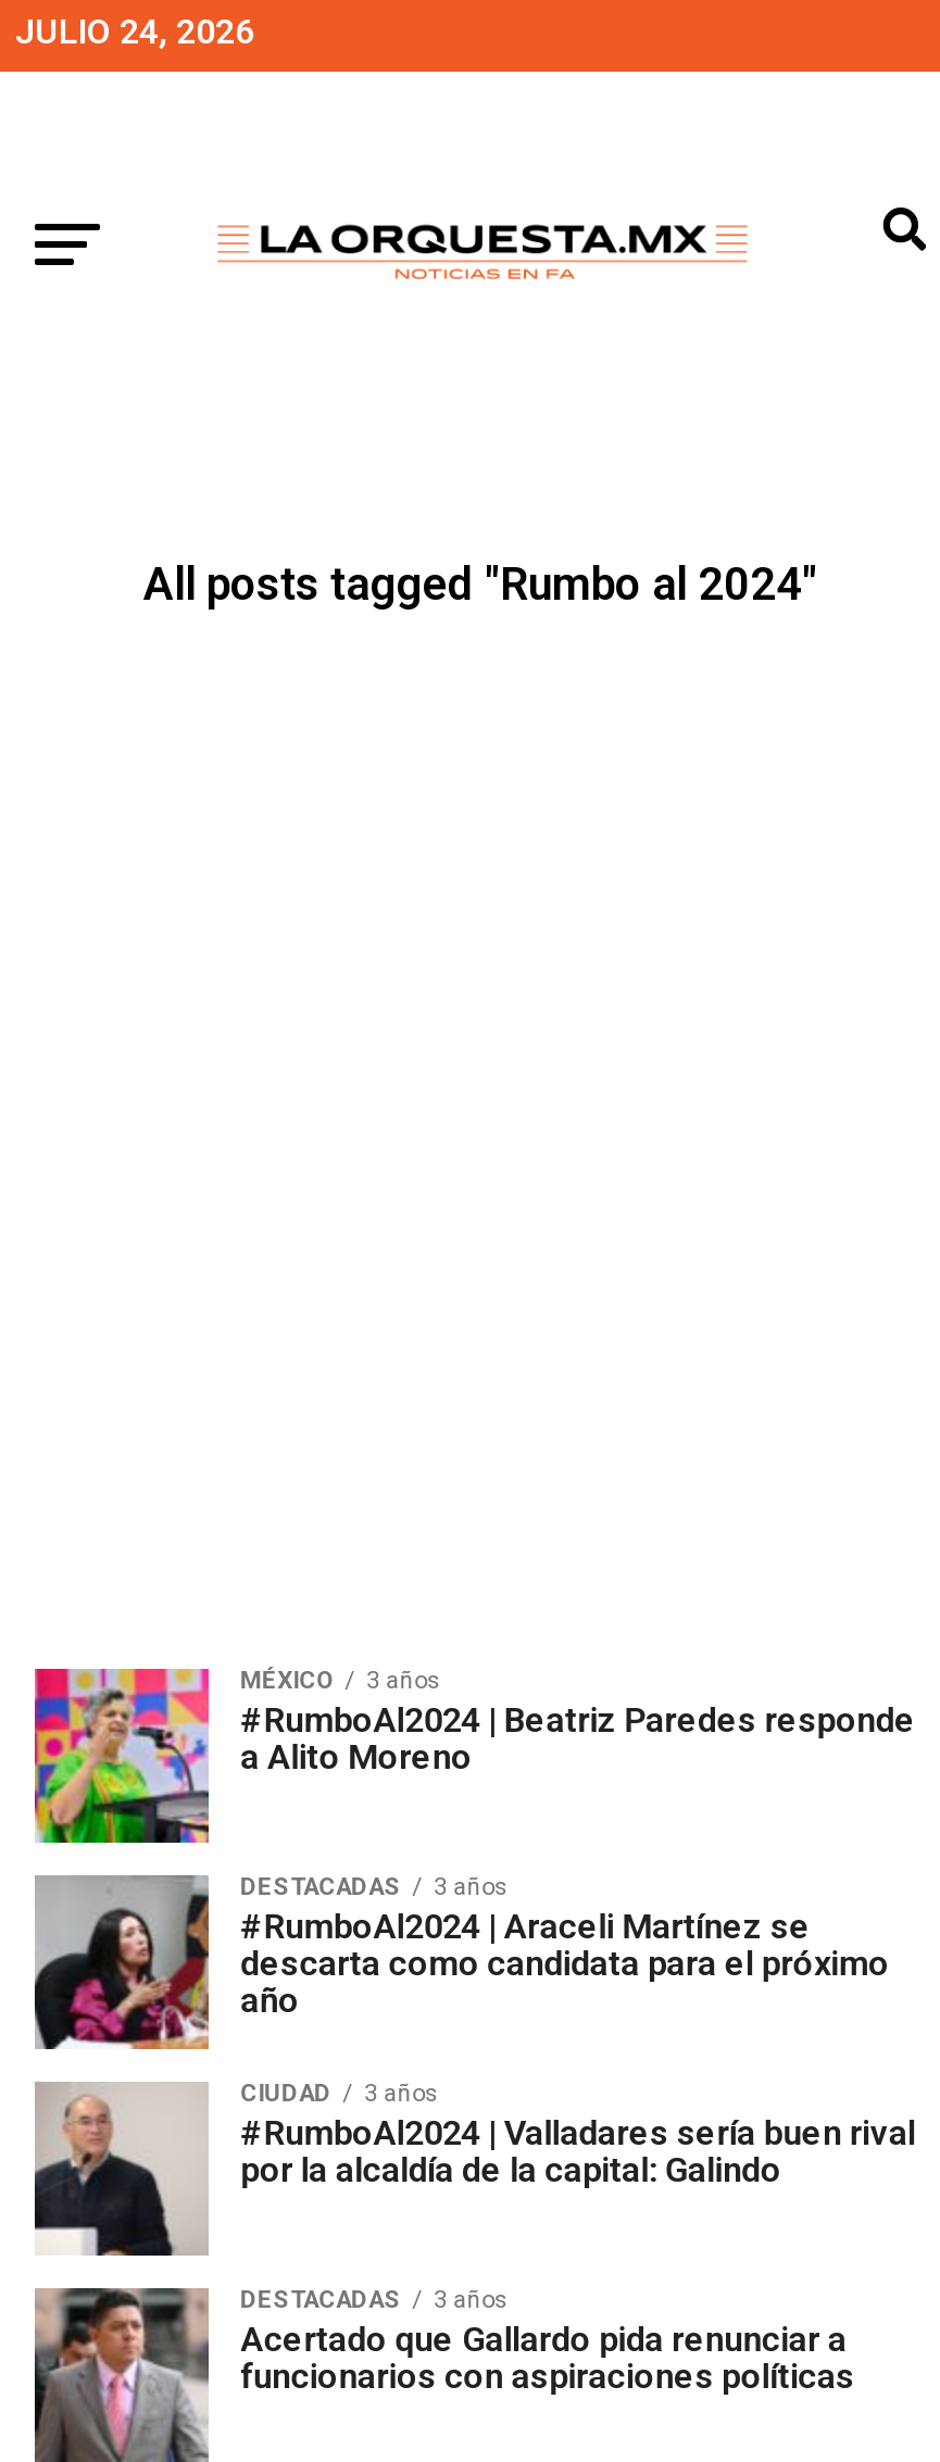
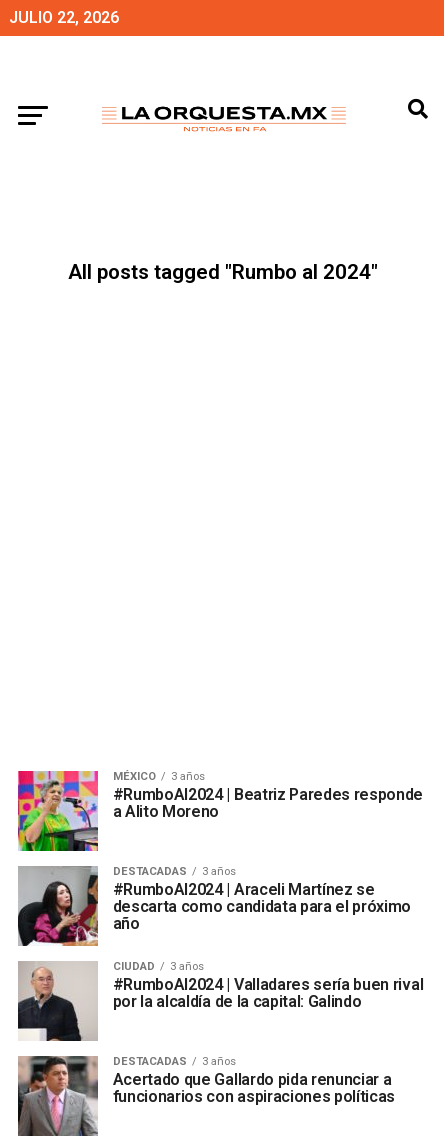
- JULIO 24, 2026
+ JULIO 22, 2026
